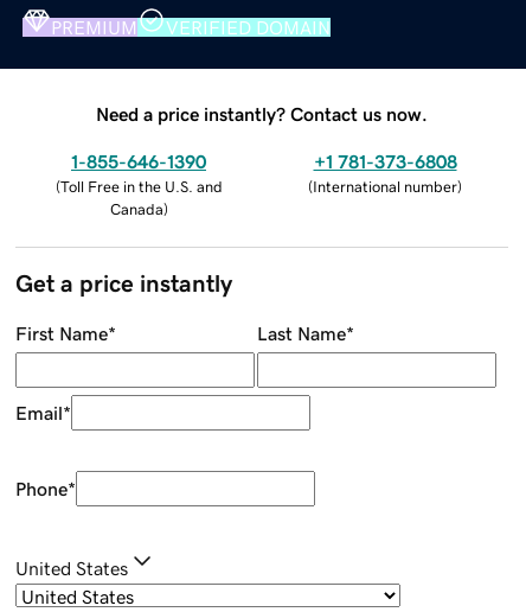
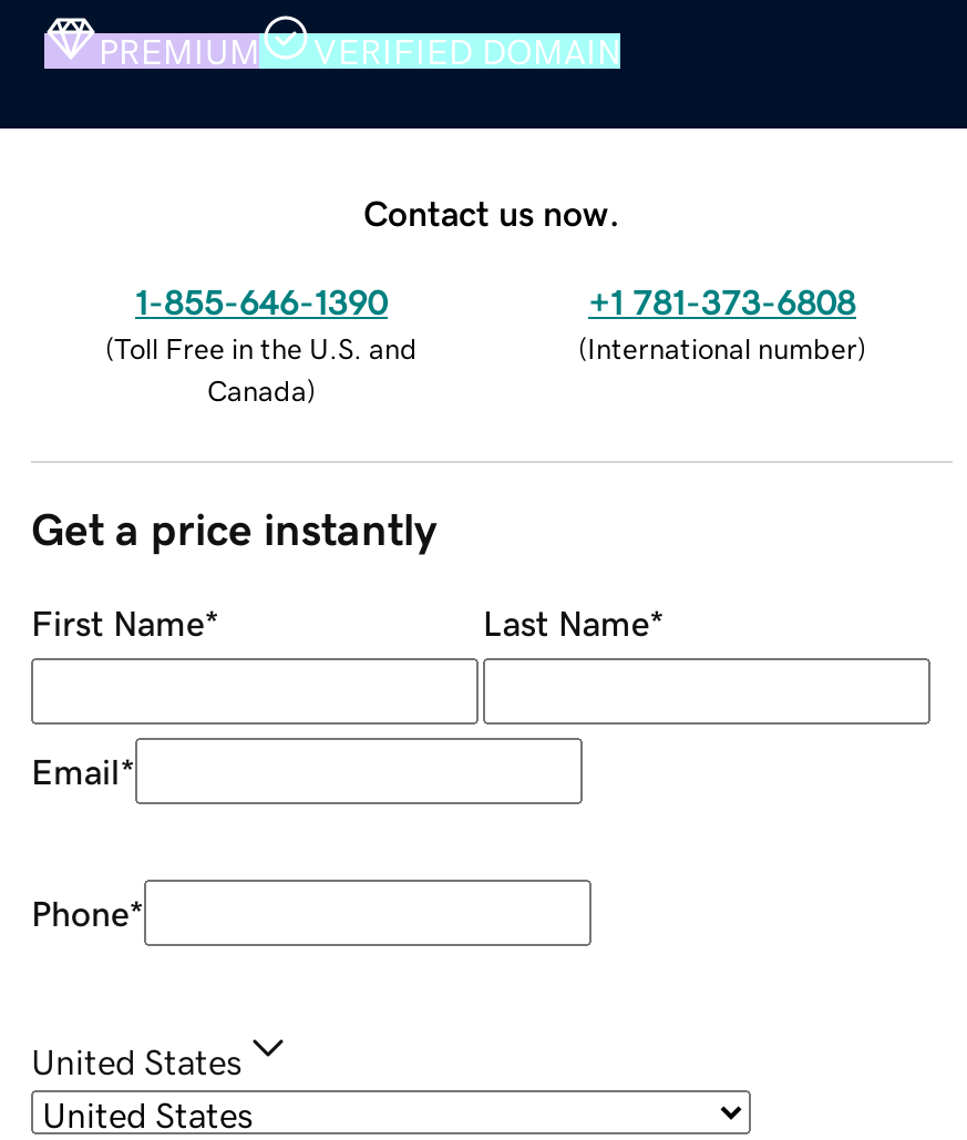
- Need a price instantly? Contact us now.
+ Contact us now.
